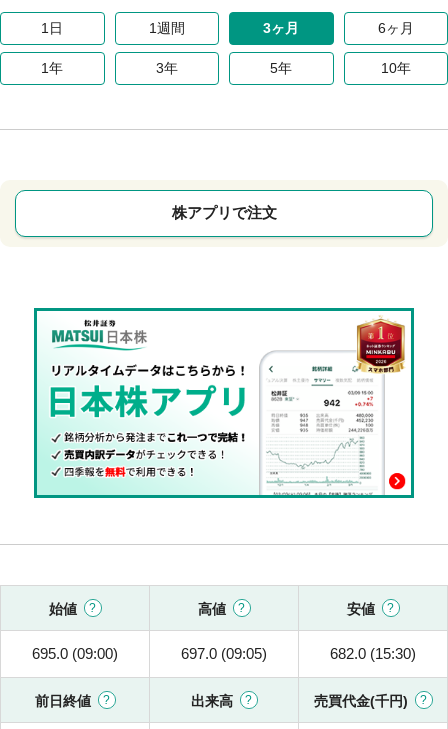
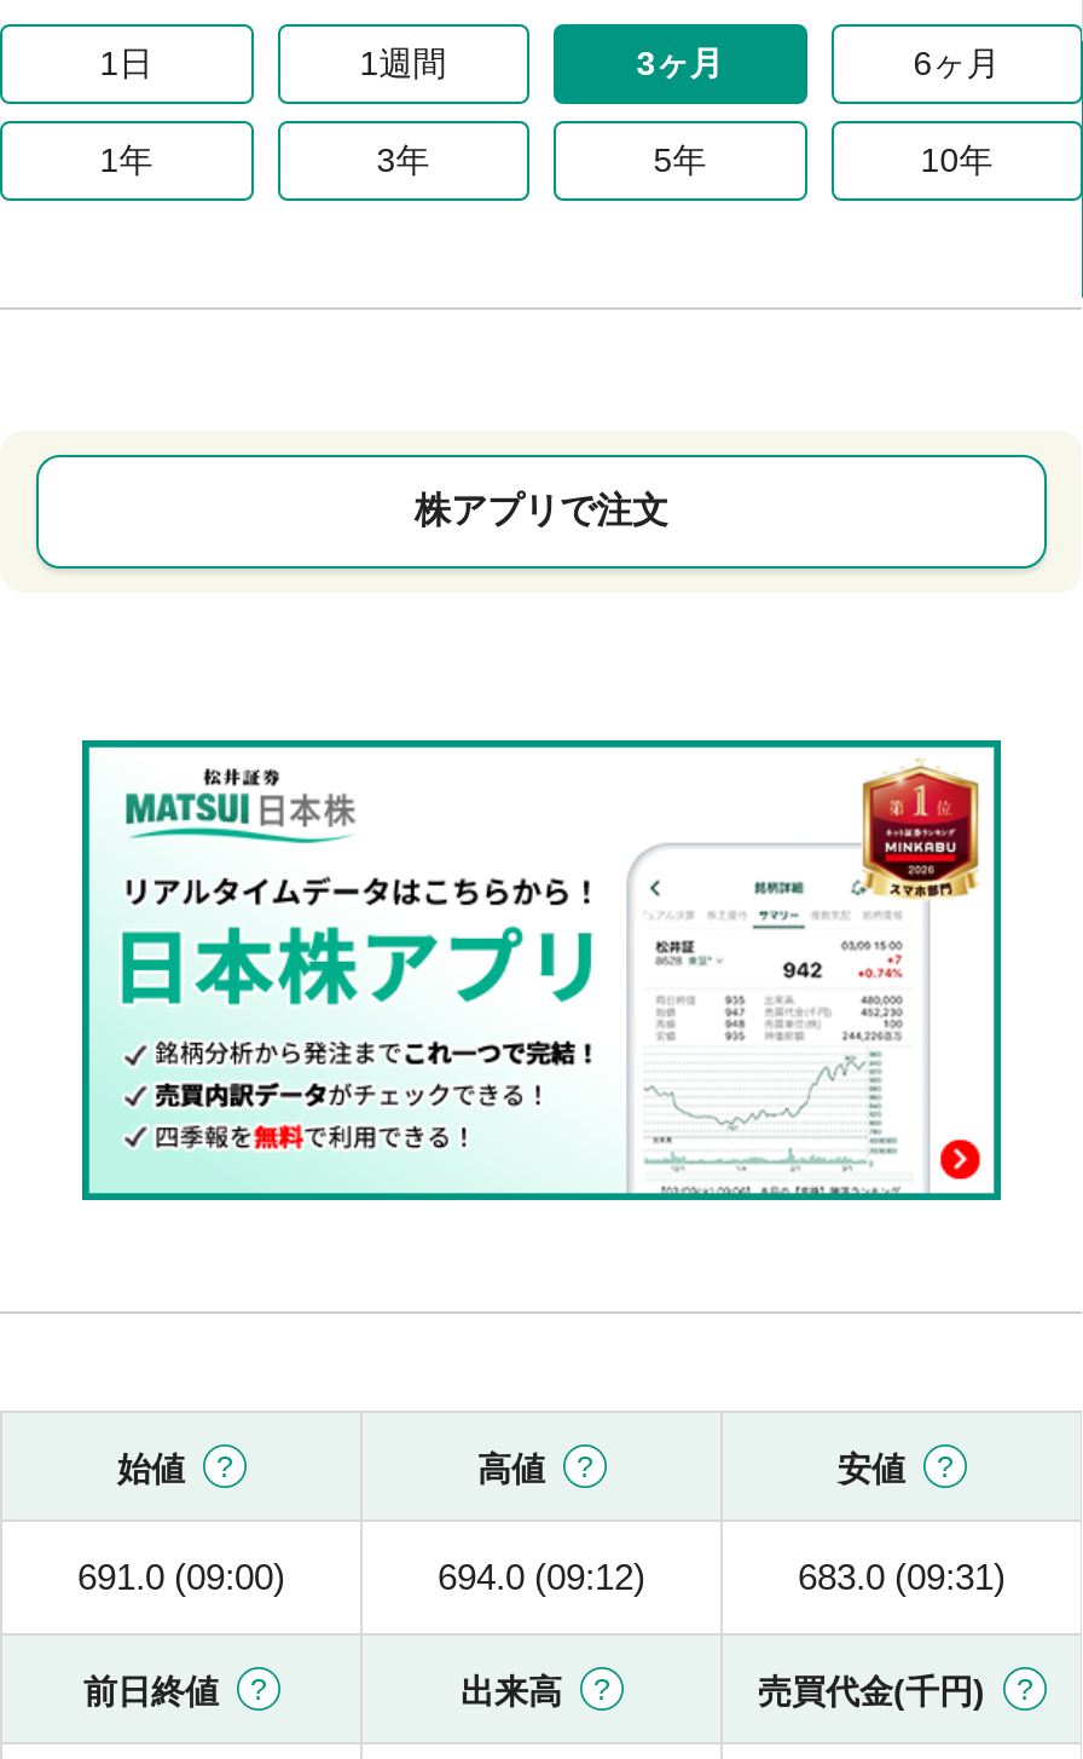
- 695.0 (09:00)
+ 691.0 (09:00)

- 697.0 (09:05)
+ 694.0 (09:12)

- 682.0 (15:30)
+ 683.0 (09:31)
